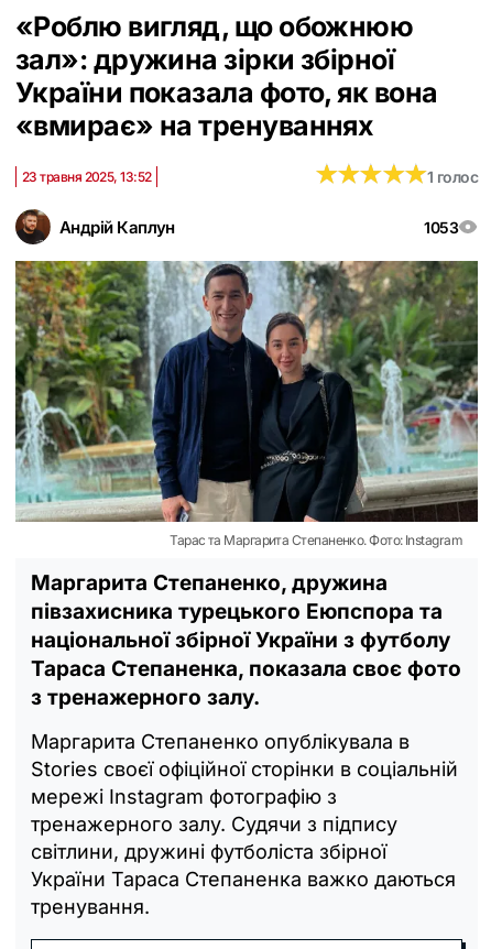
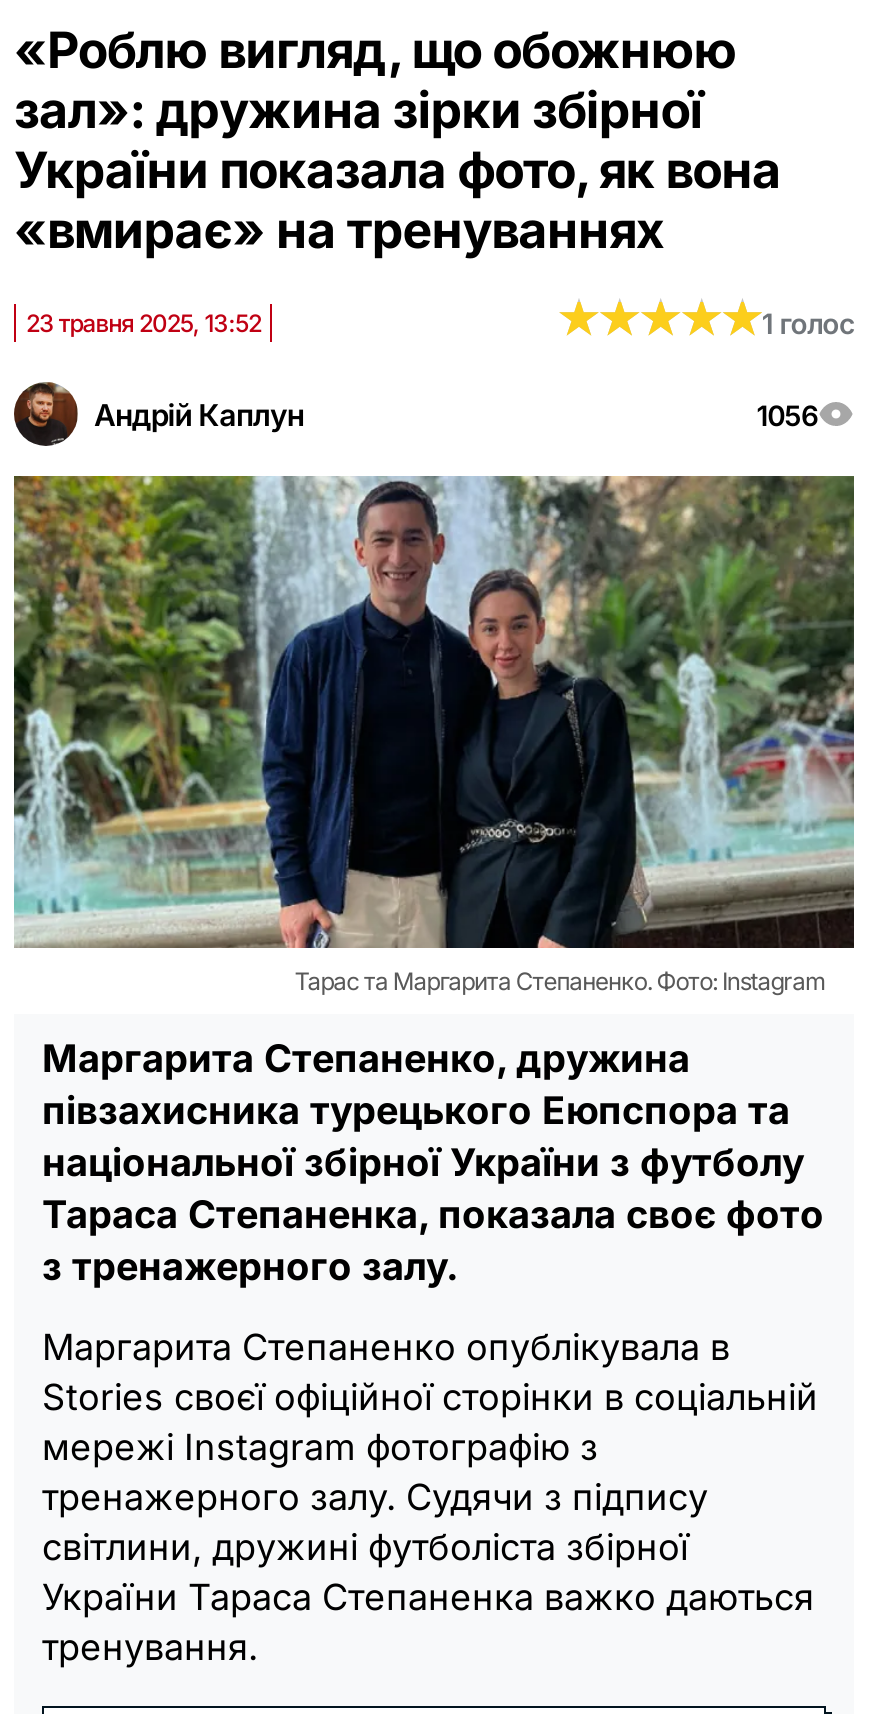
- 1053
+ 1056
